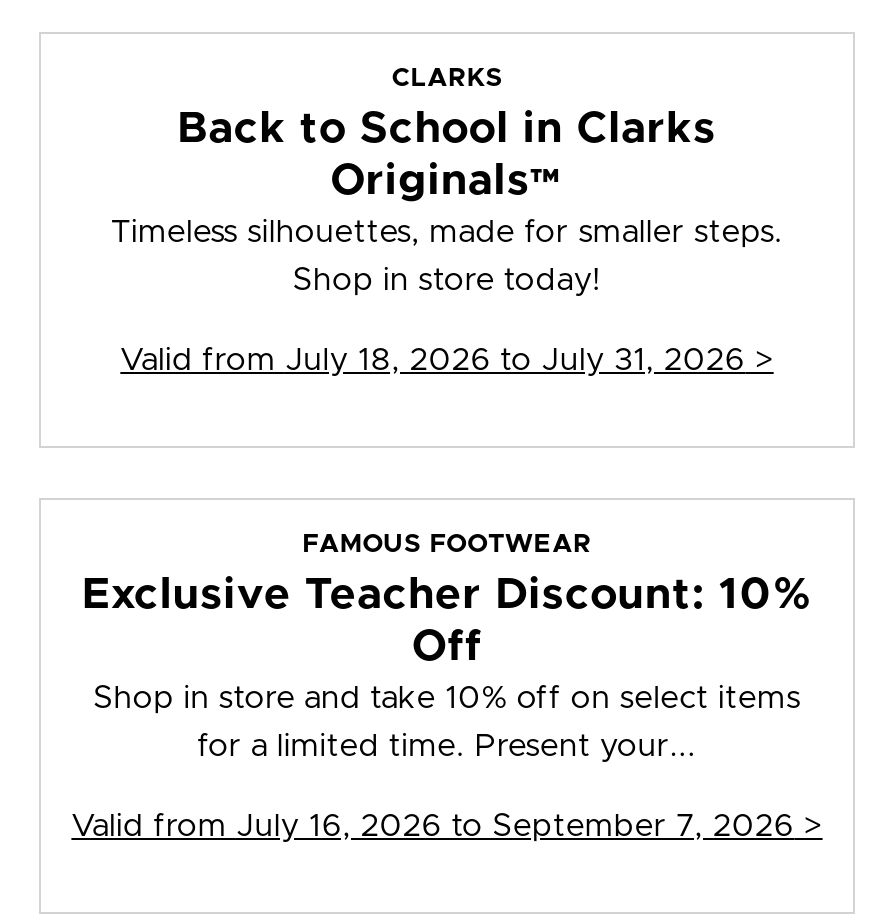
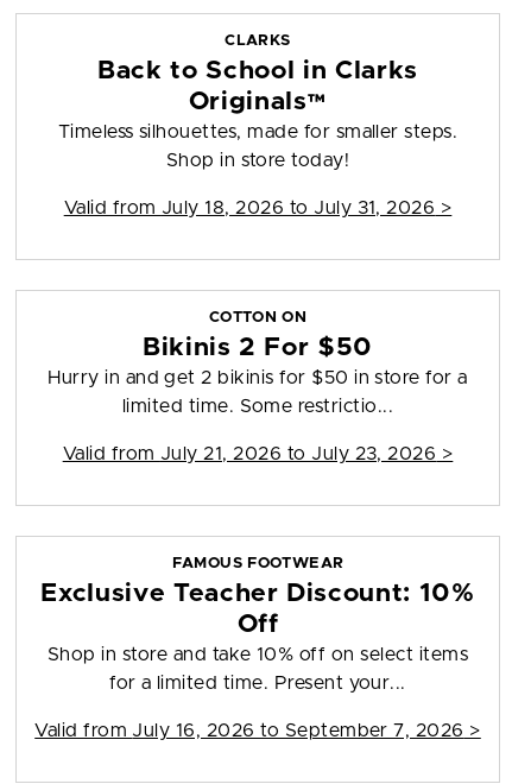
+ COTTON ON
+ Bikinis 2 For $50
+ Hurry in and get 2 bikinis for $50 in store for a
+ limited time. Some restrictio...
+ Valid from July 21, 2026 to July 23, 2026 >
